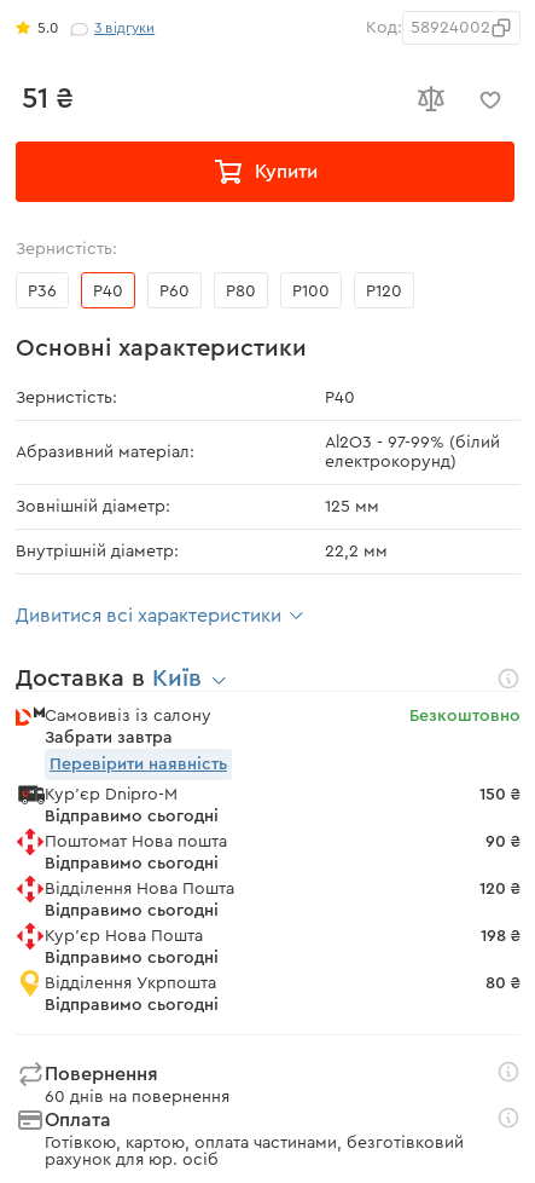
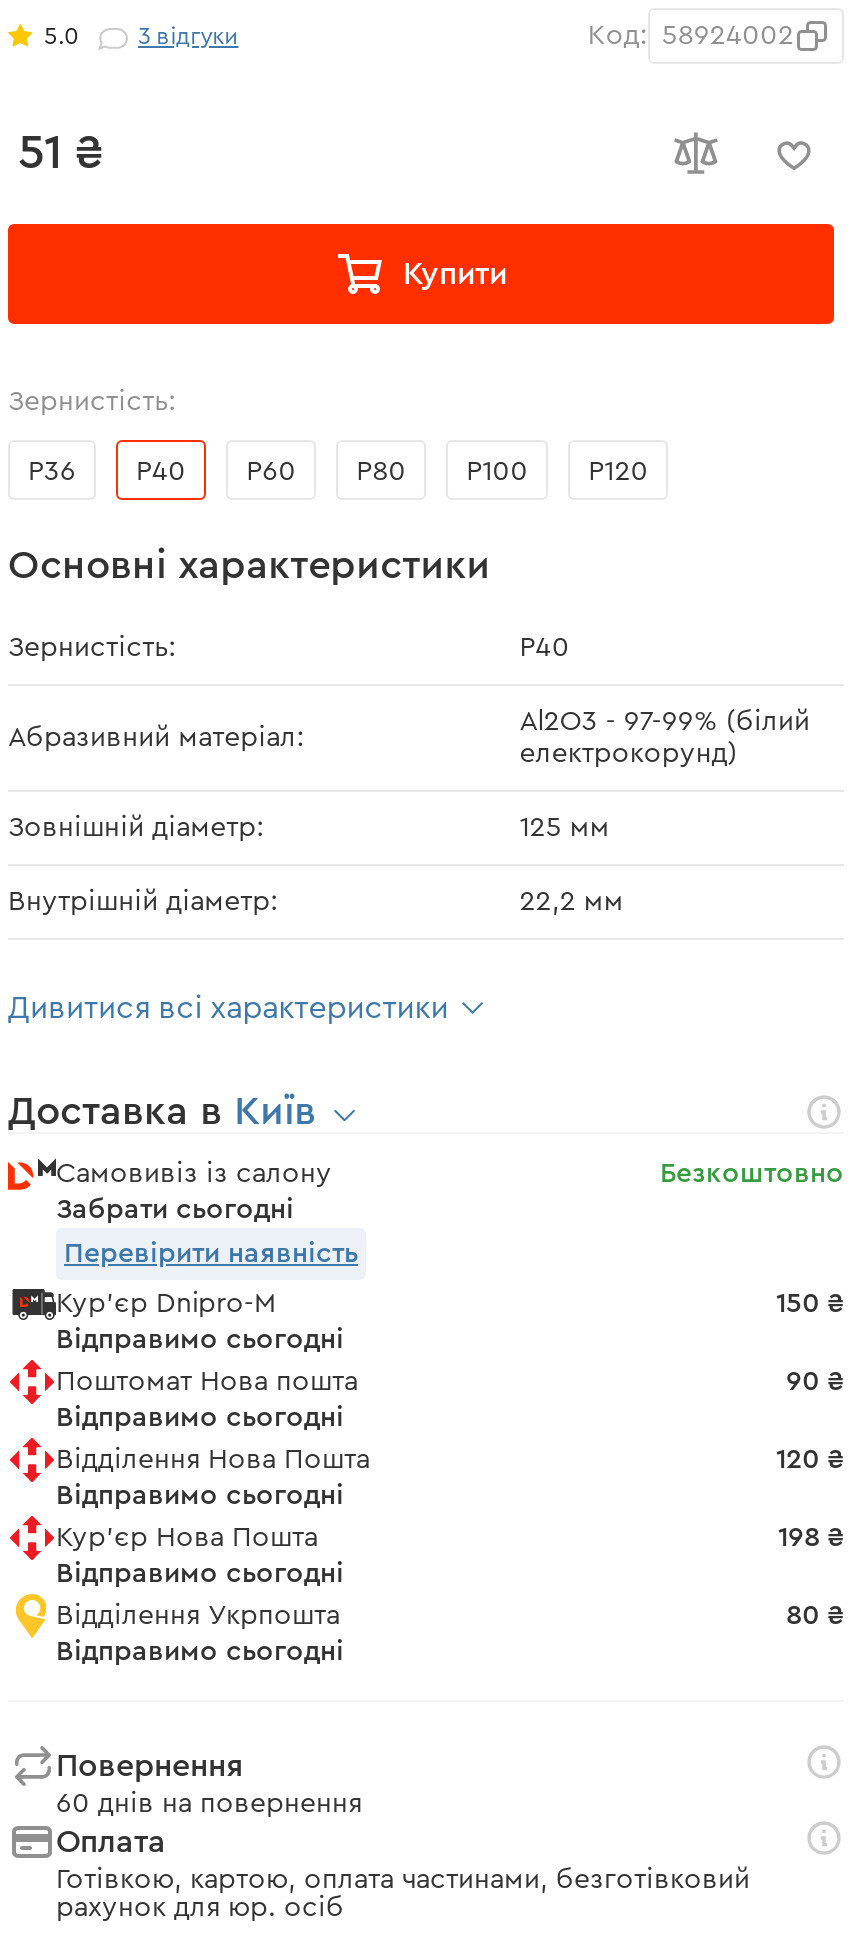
- Забрати завтра
+ Забрати сьогодні
